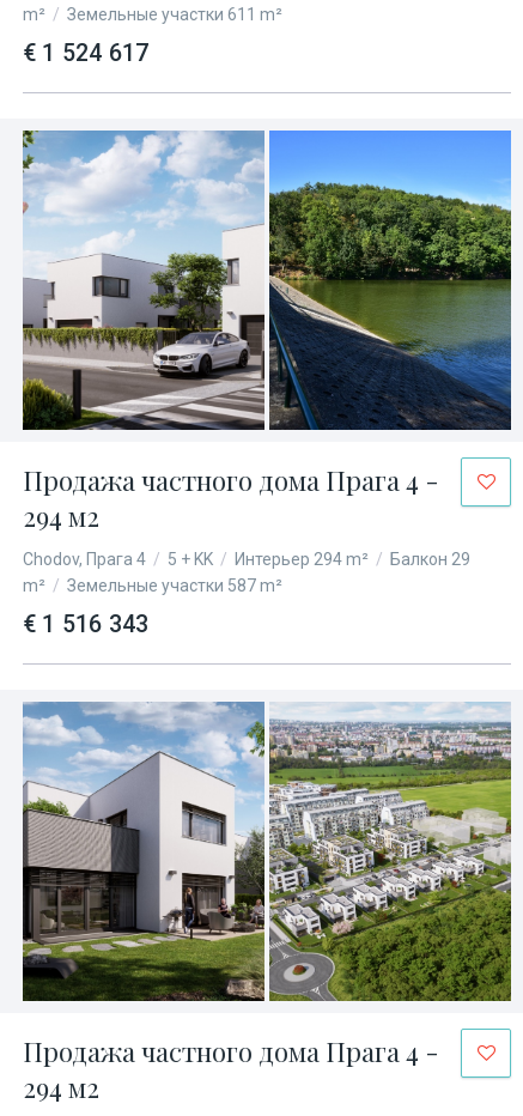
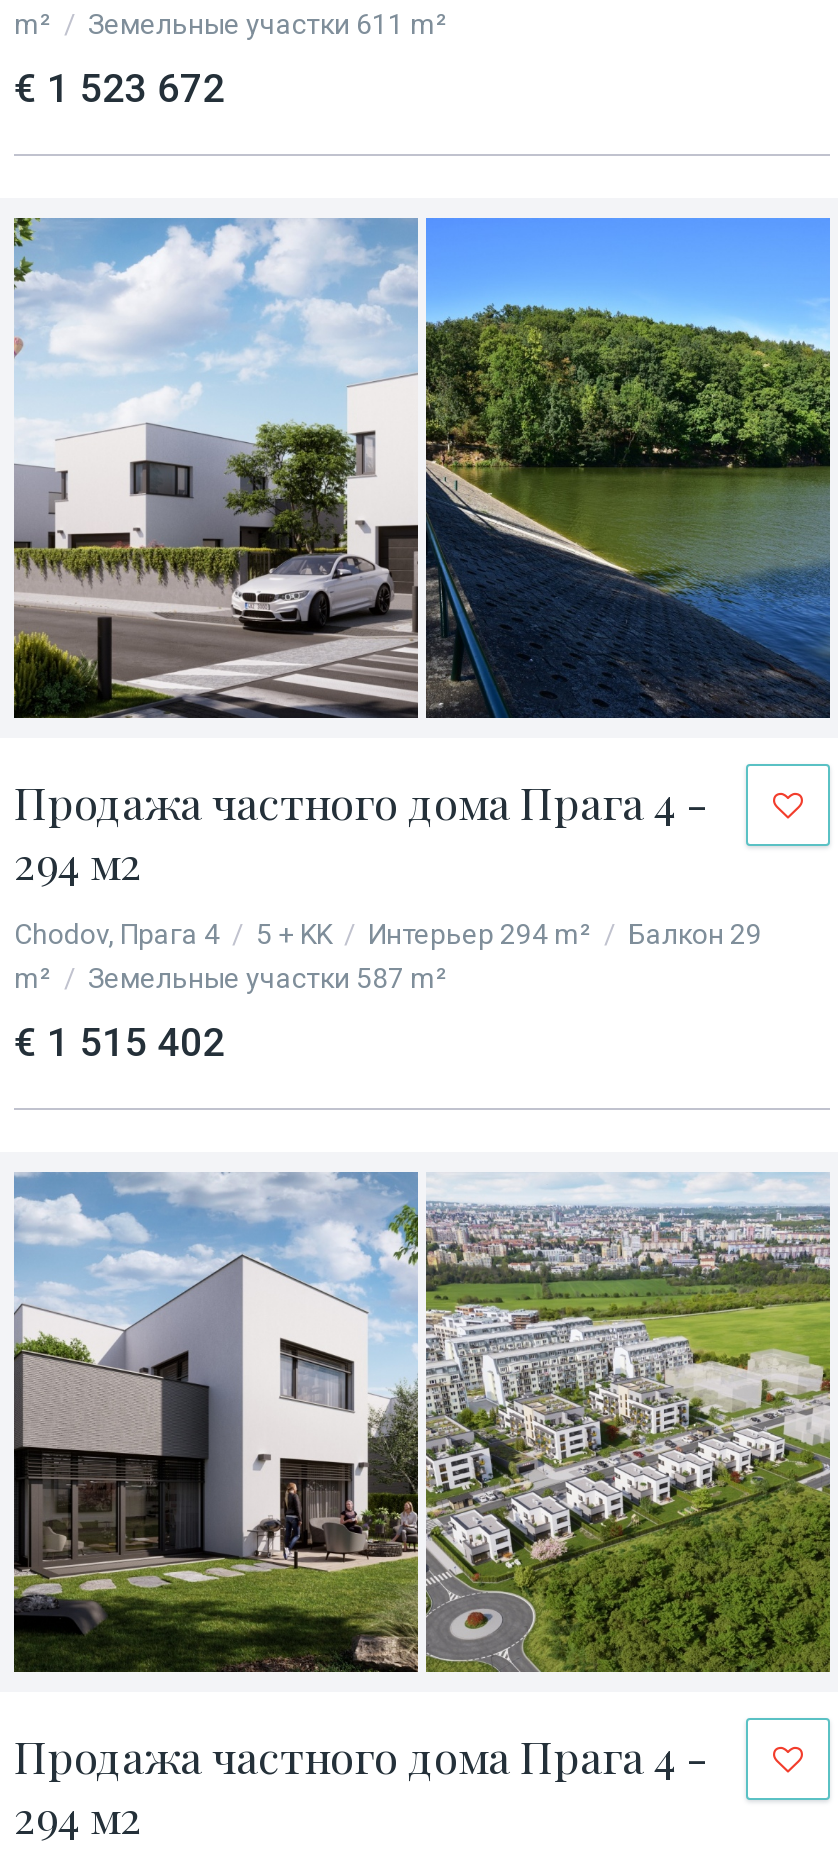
- € 1 524 617
+ € 1 523 672

- € 1 516 343
+ € 1 515 402
